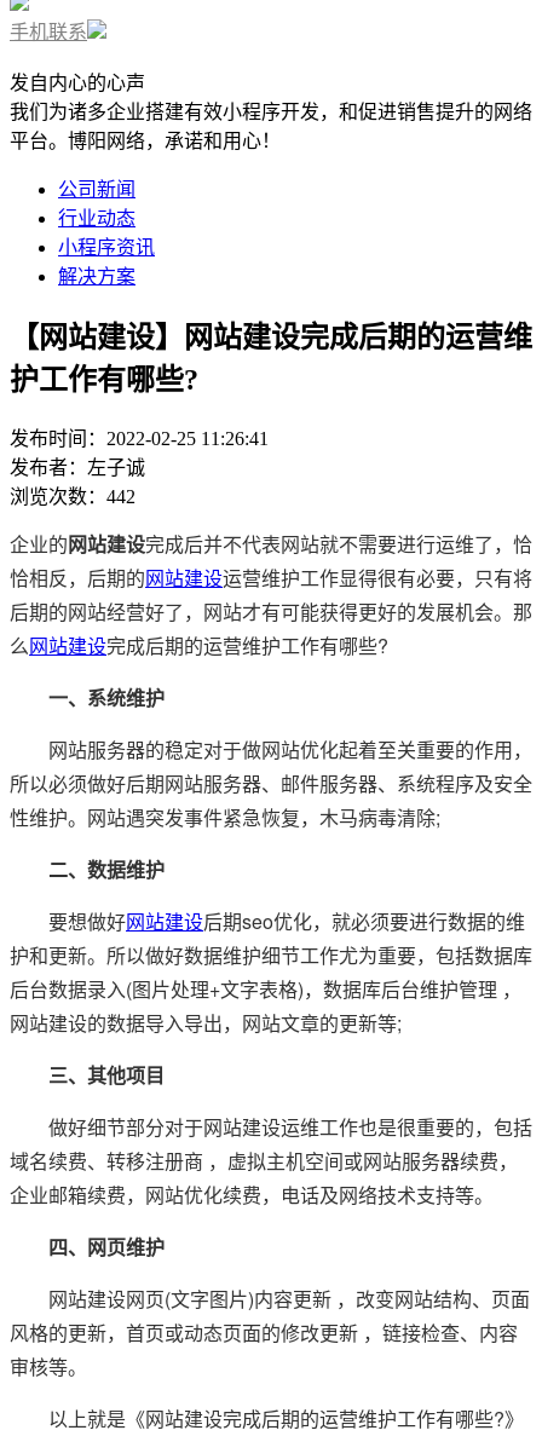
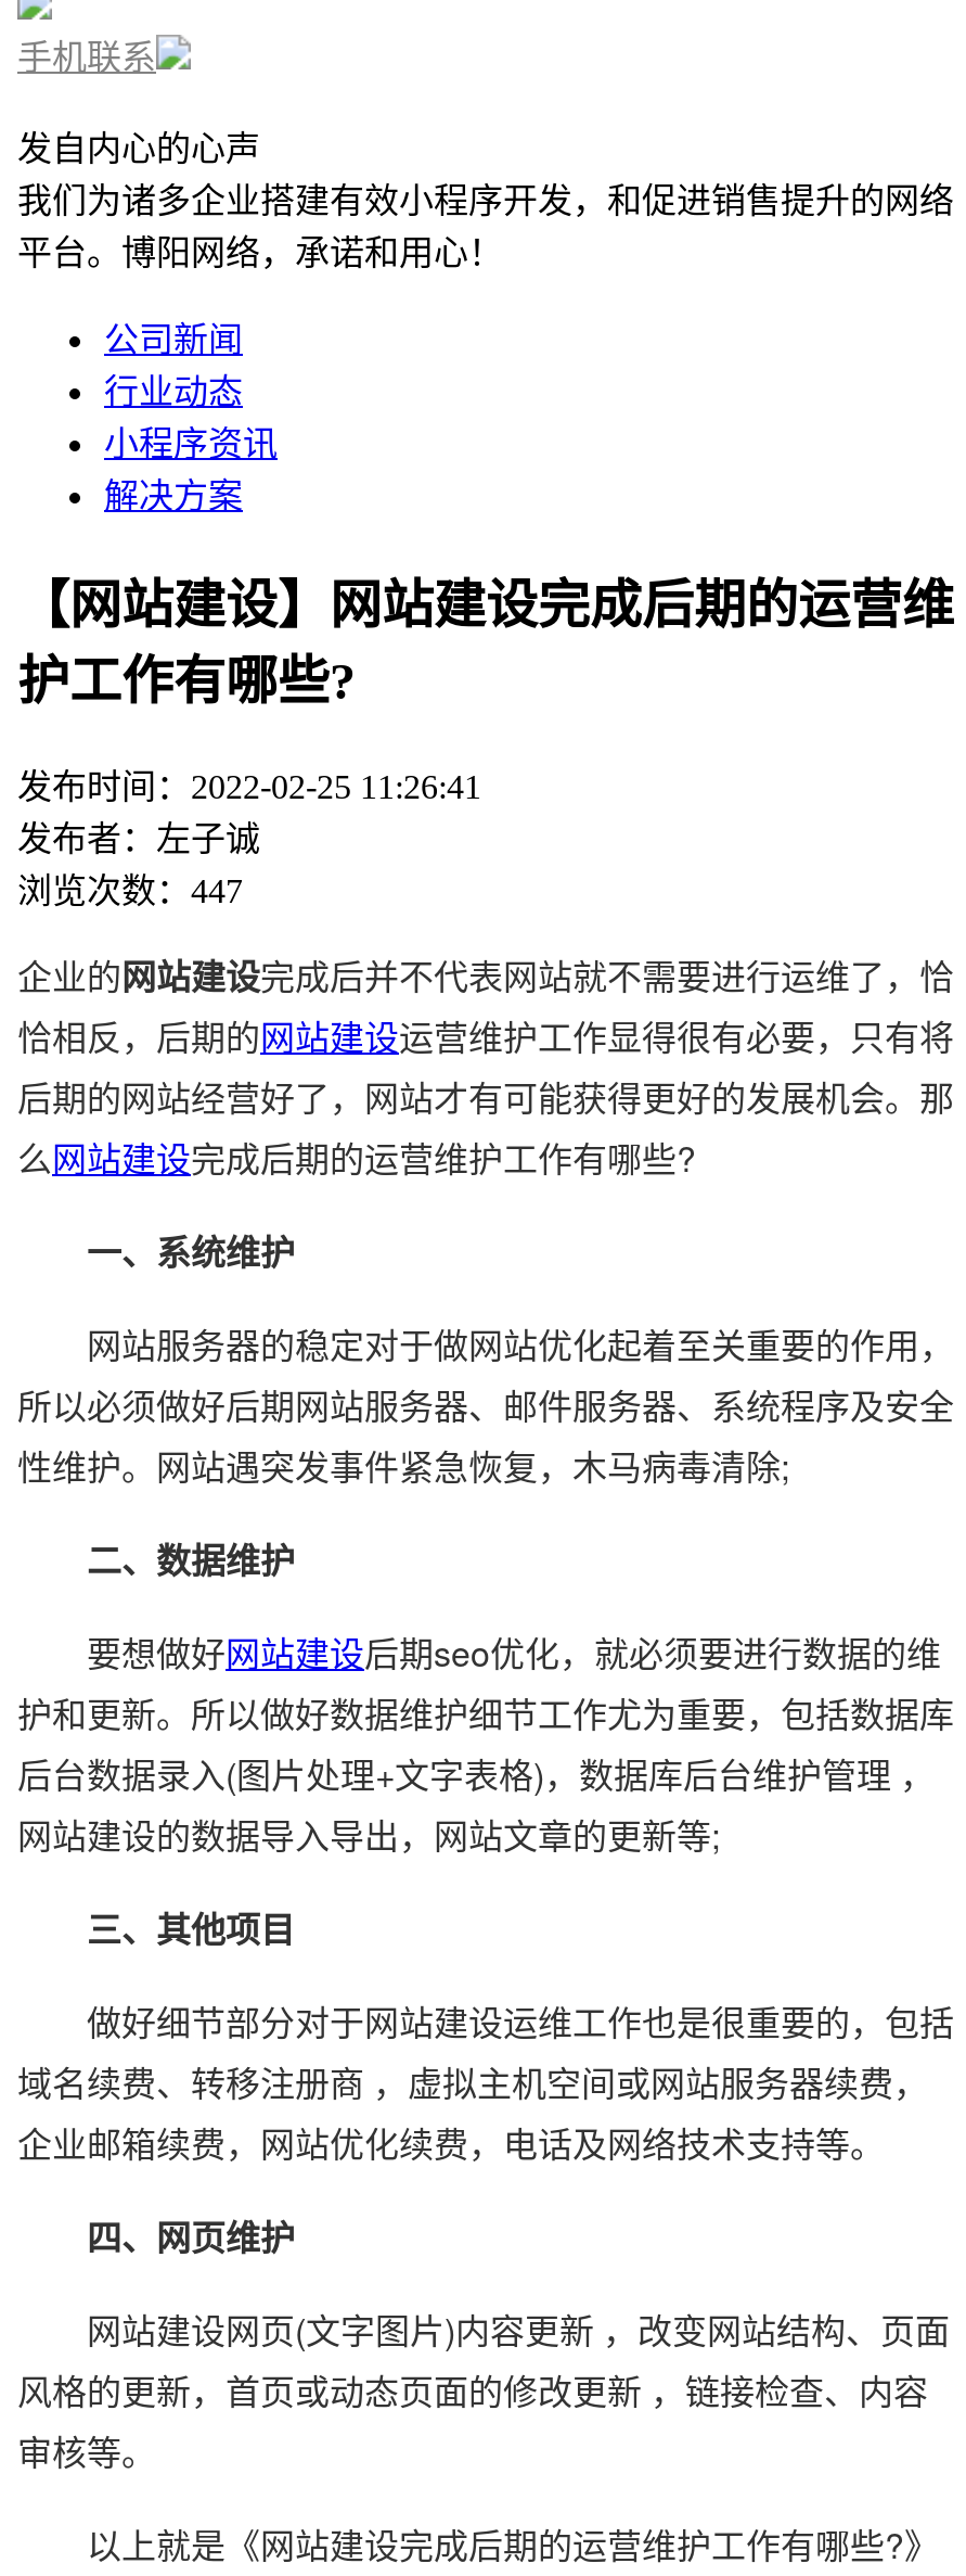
- 浏览次数：442
+ 浏览次数：447
